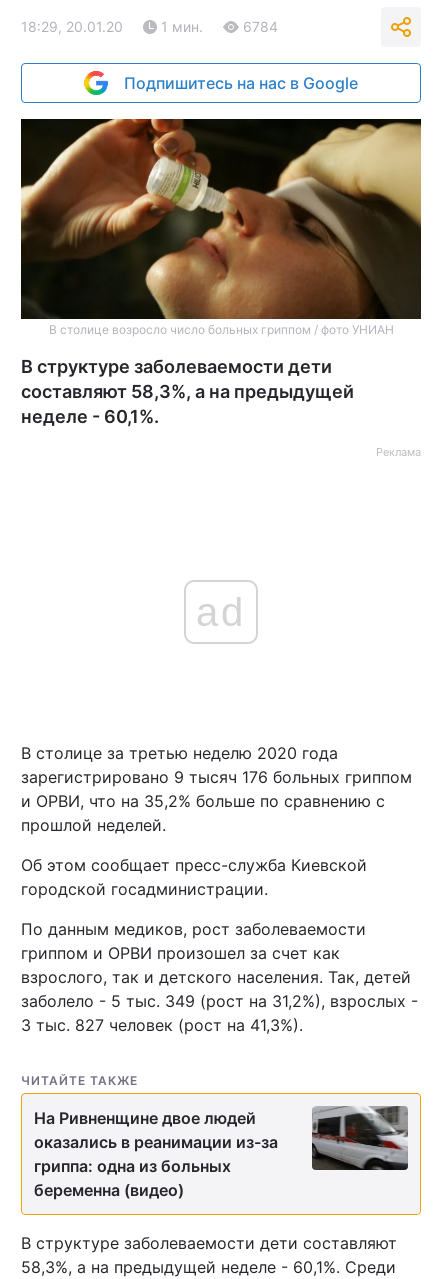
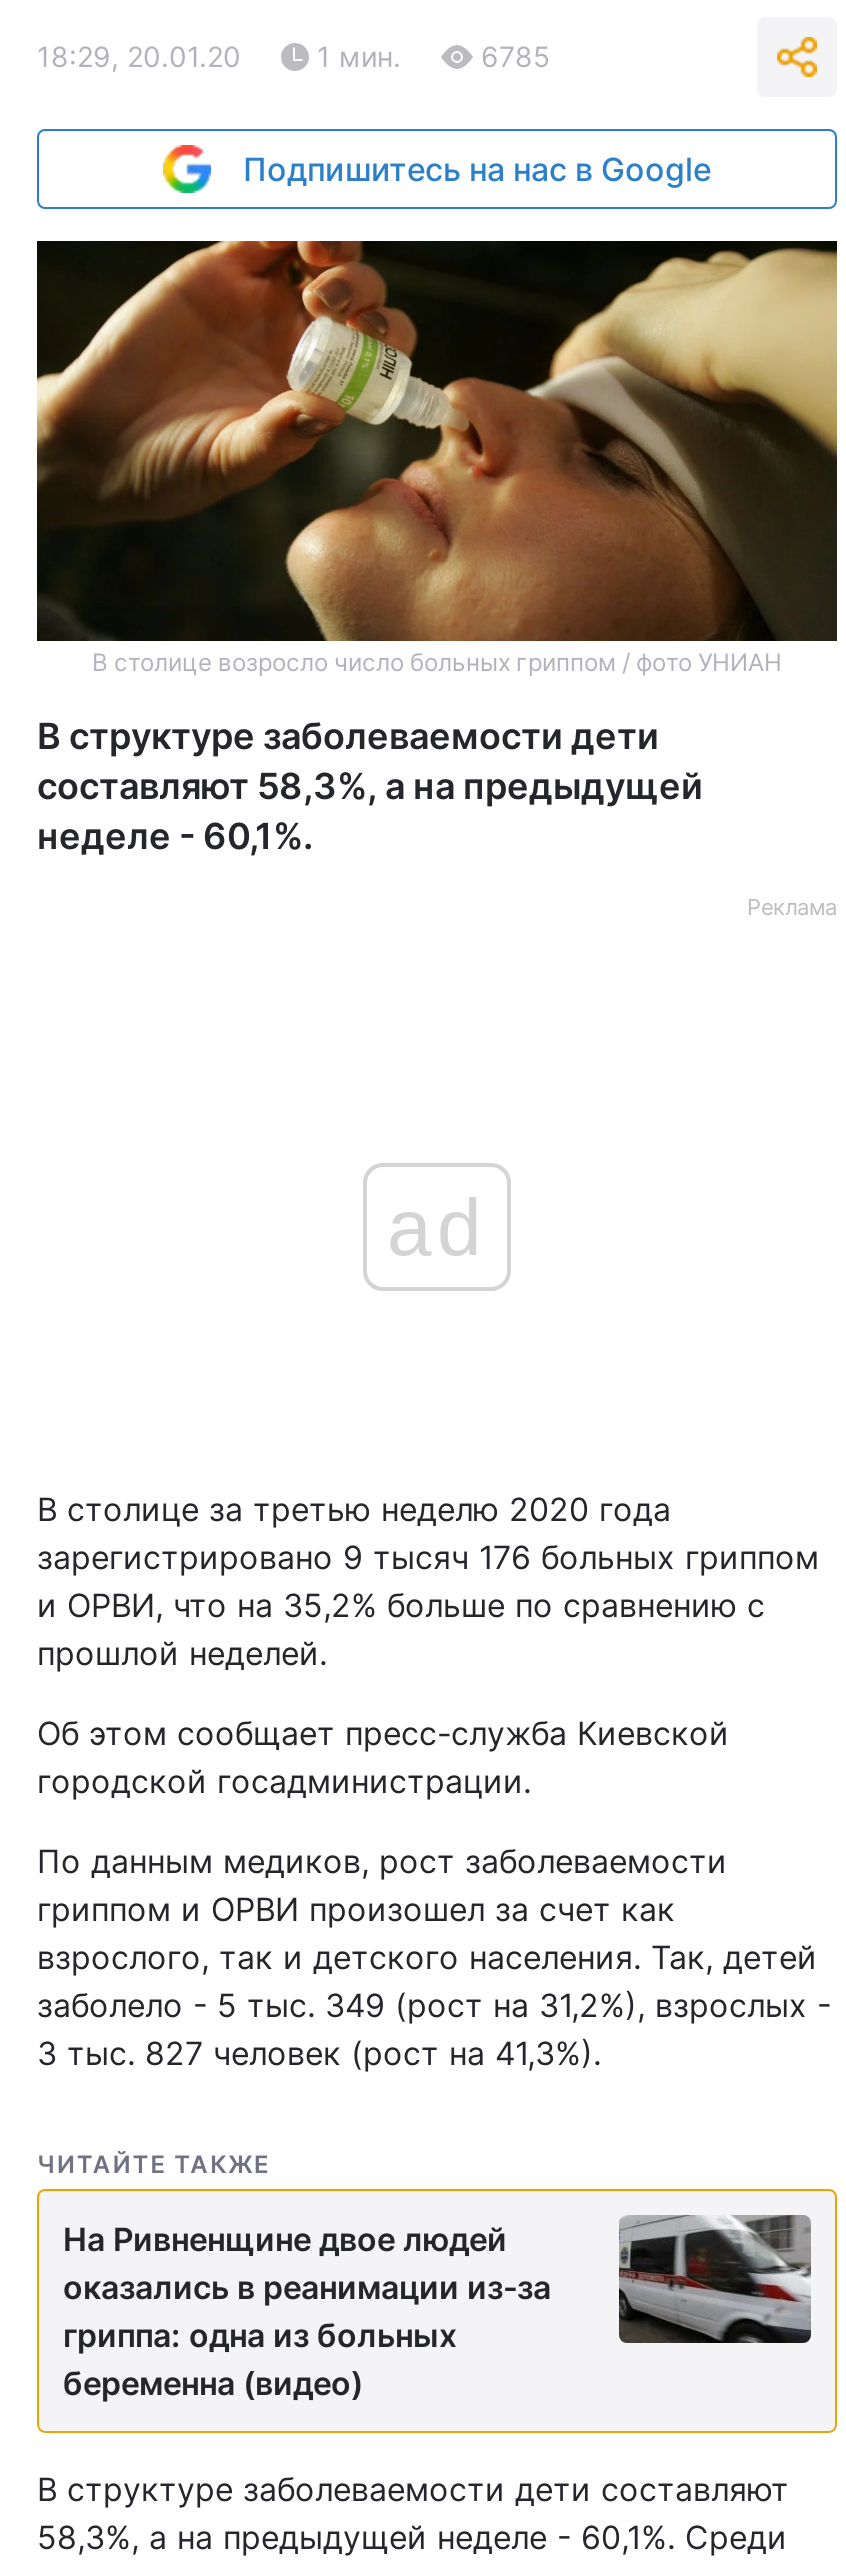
- 6784
+ 6785
